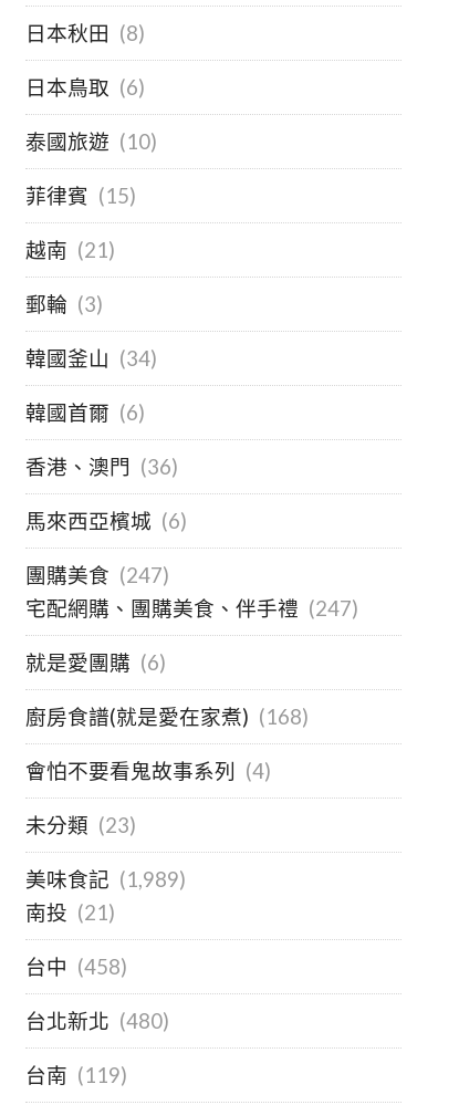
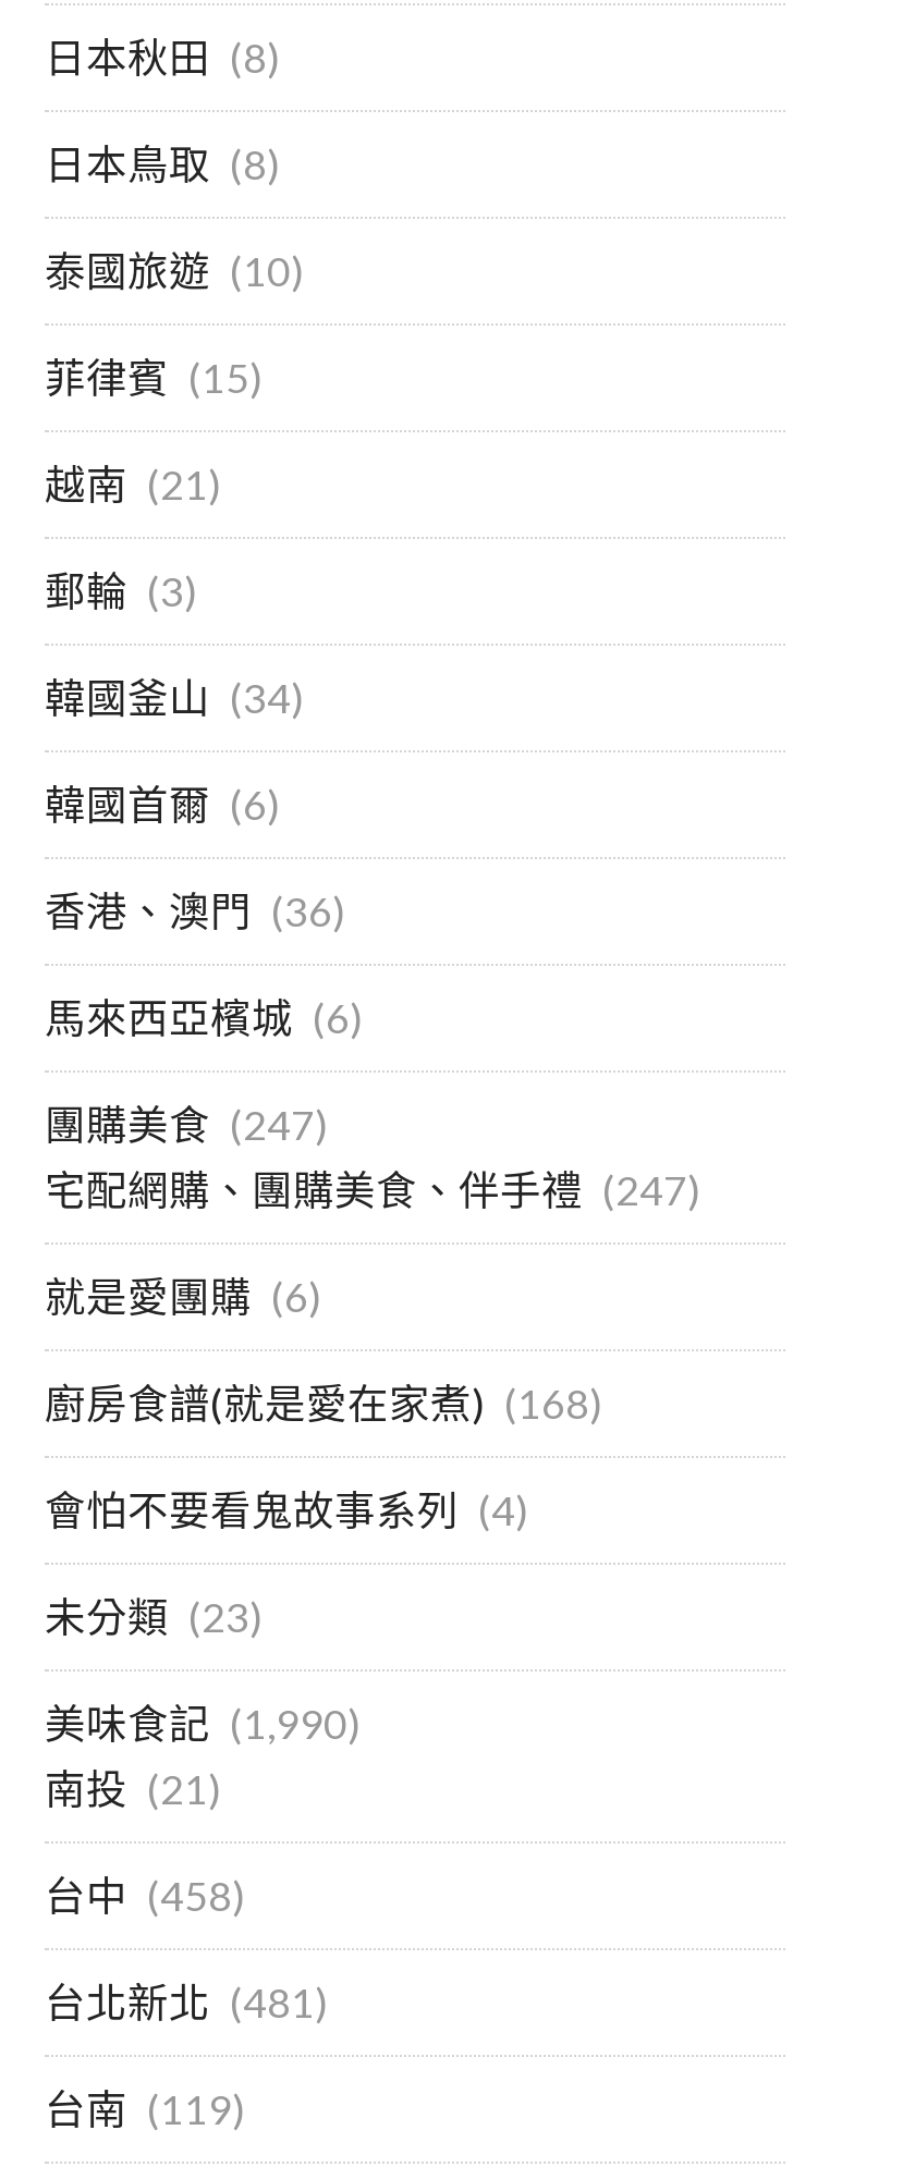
- 日本鳥取 (6)
+ 日本鳥取 (8)

- 美味食記 (1,989)
+ 美味食記 (1,990)

- 台北新北 (480)
+ 台北新北 (481)
